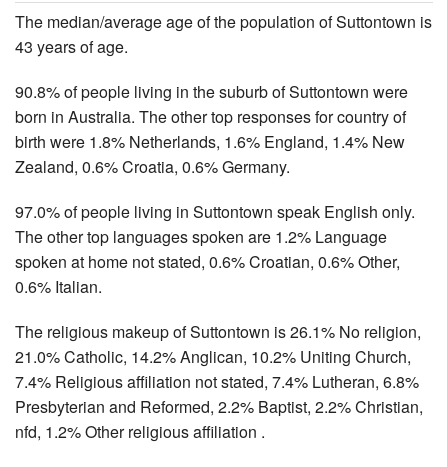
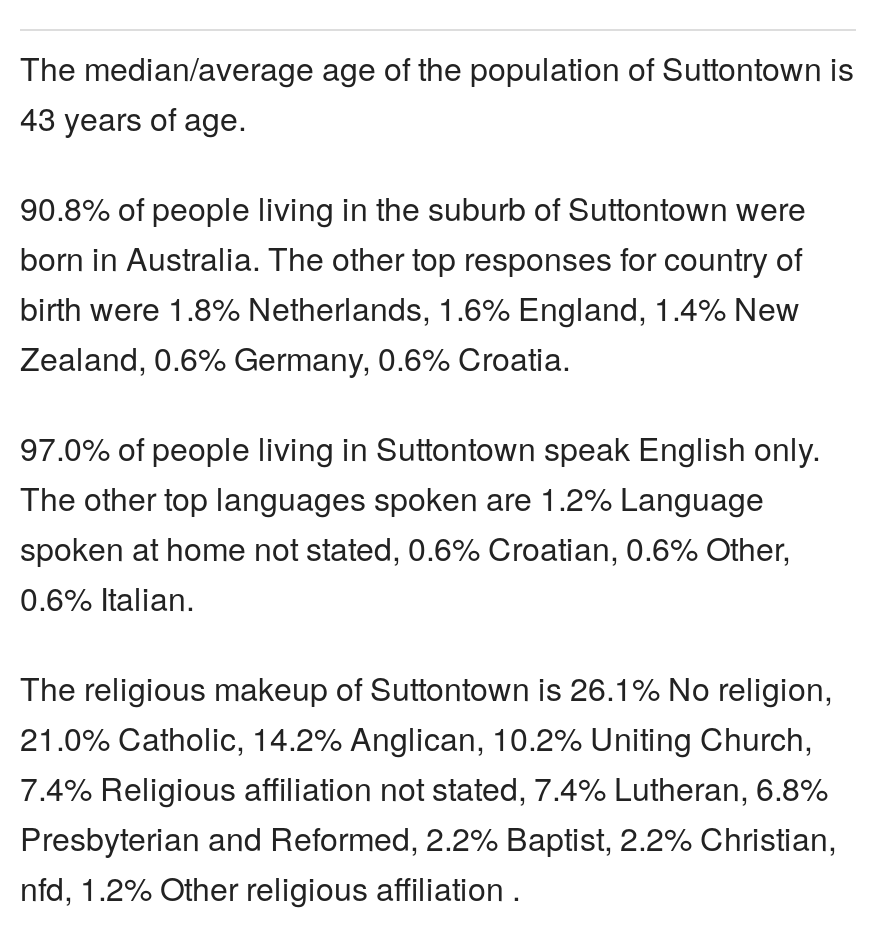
- Zealand, 0.6% Croatia, 0.6% Germany.
+ Zealand, 0.6% Germany, 0.6% Croatia.
